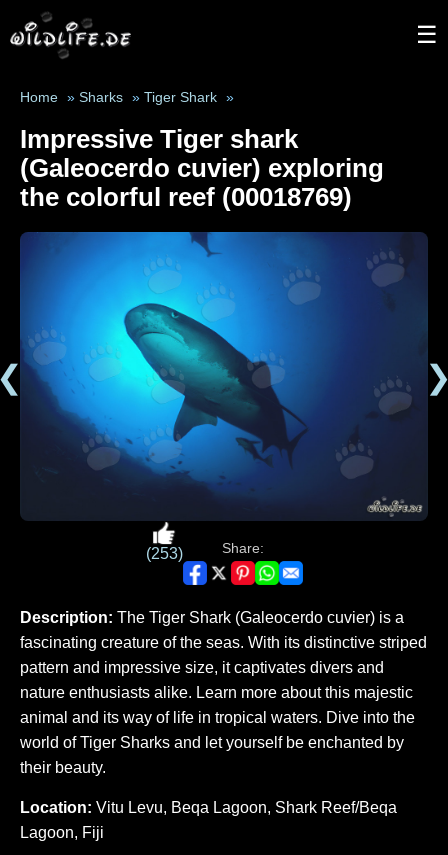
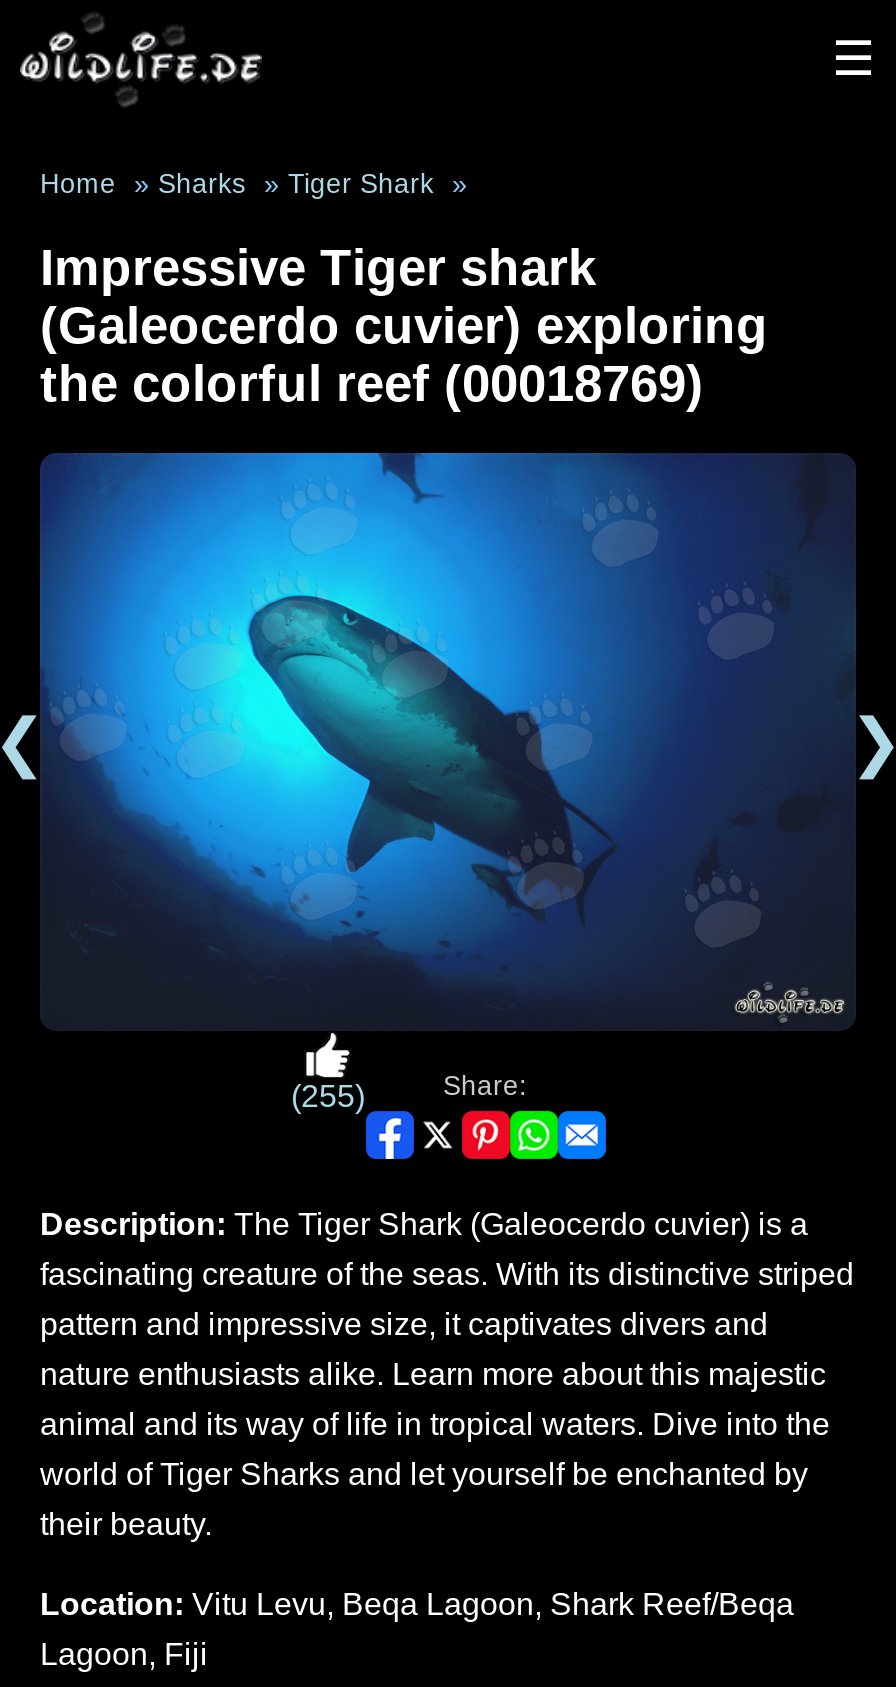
- (253)
+ (255)
